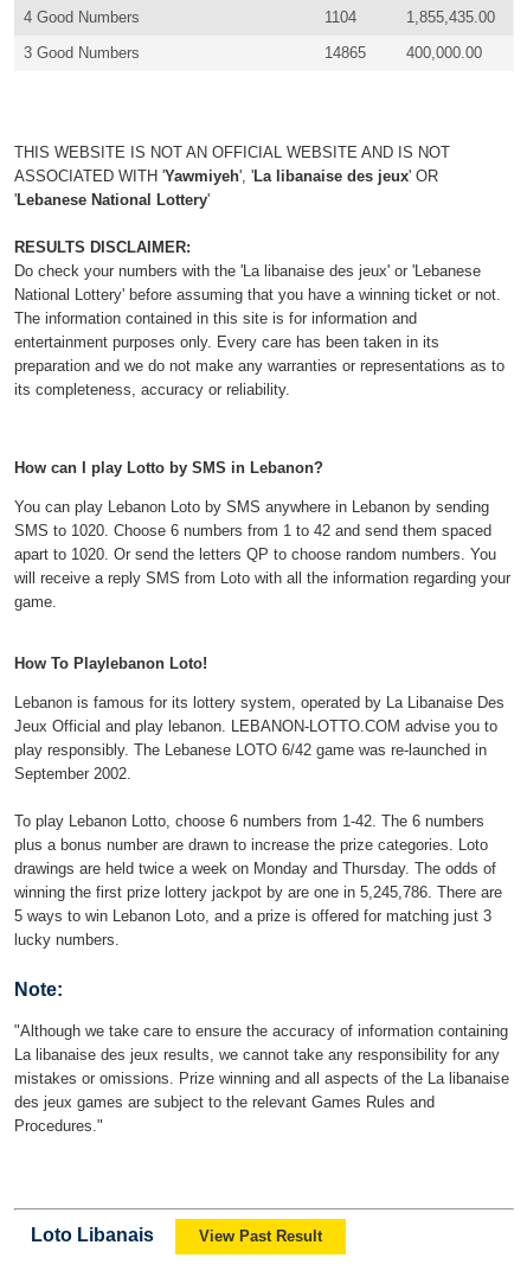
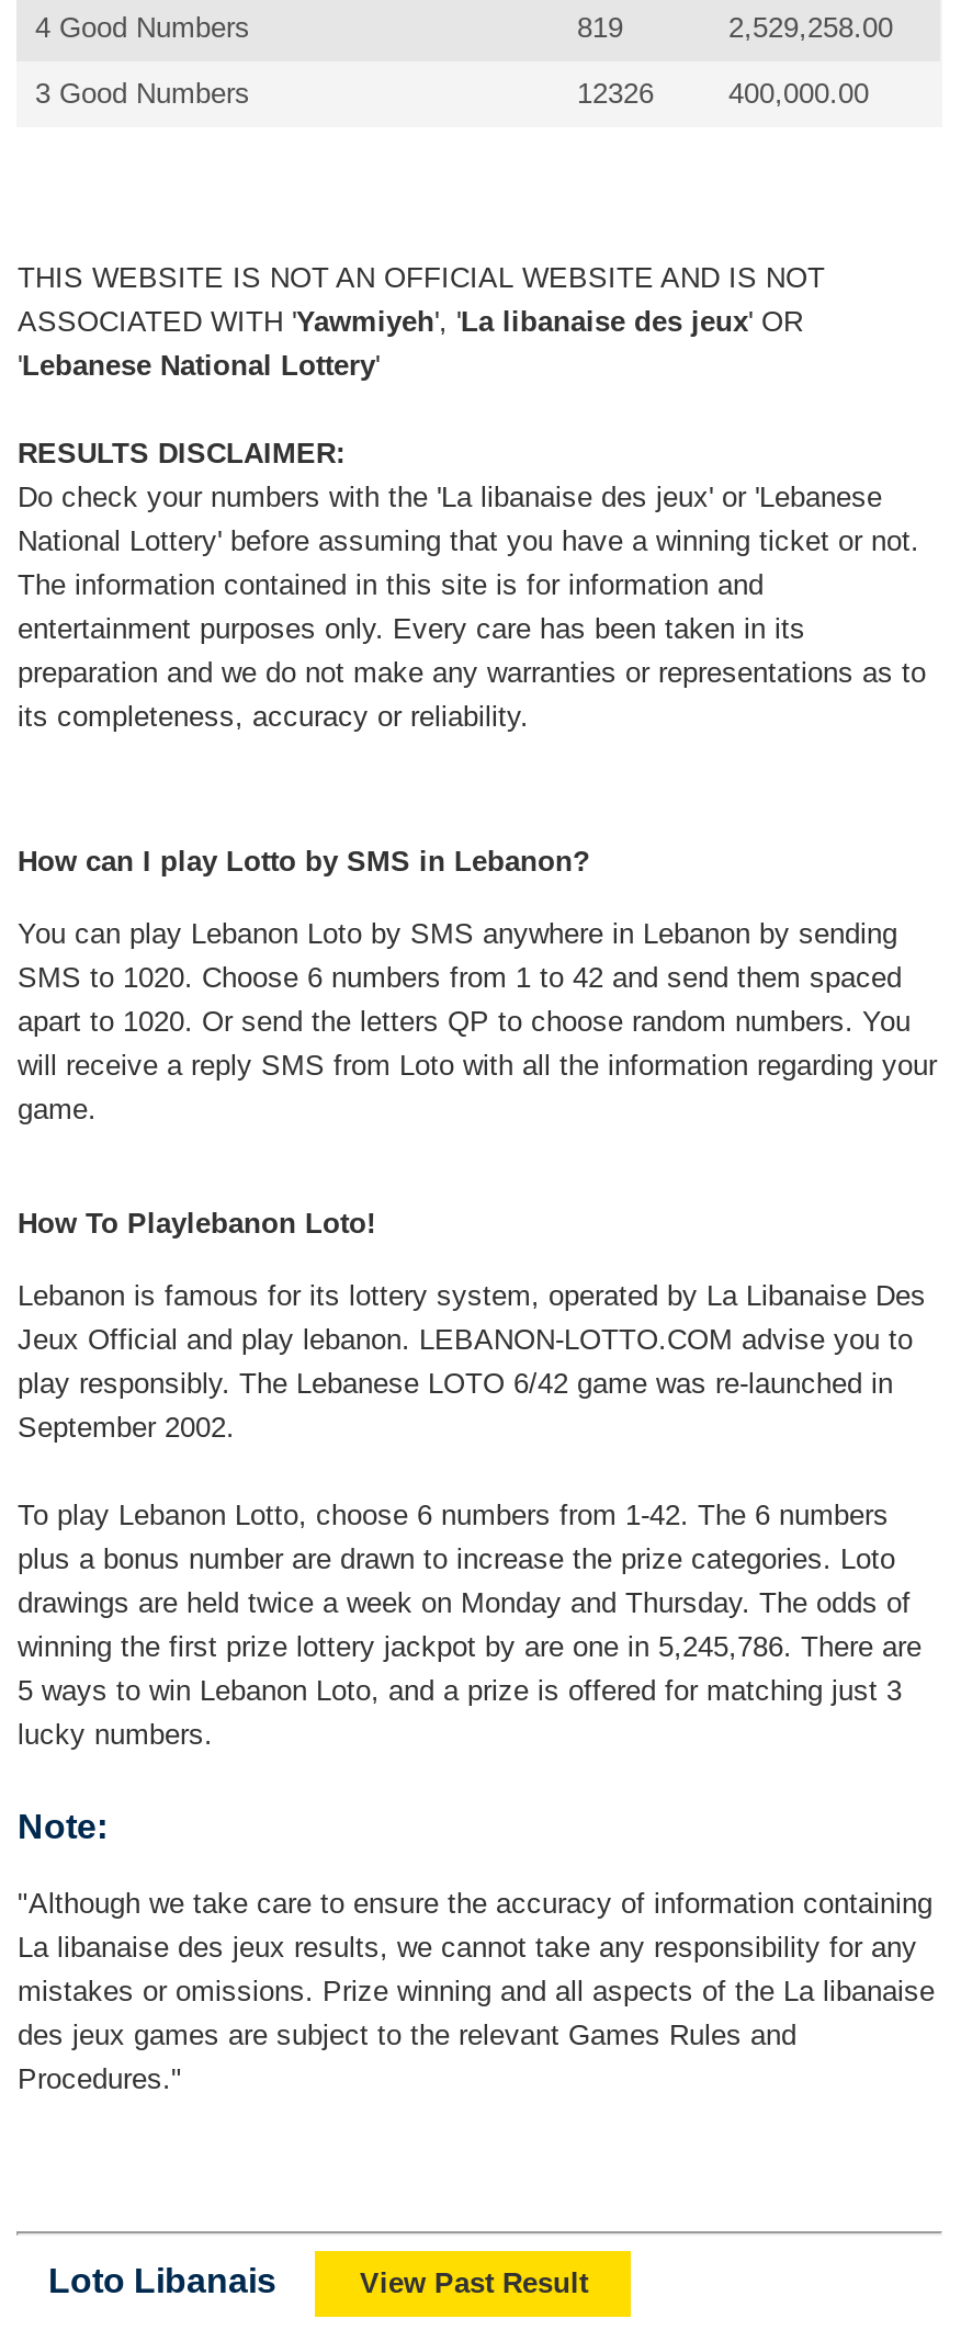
- 1104
+ 819

- 1,855,435.00
+ 2,529,258.00

- 14865
+ 12326
